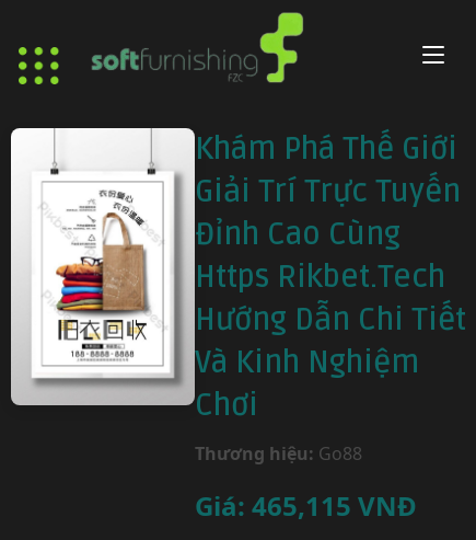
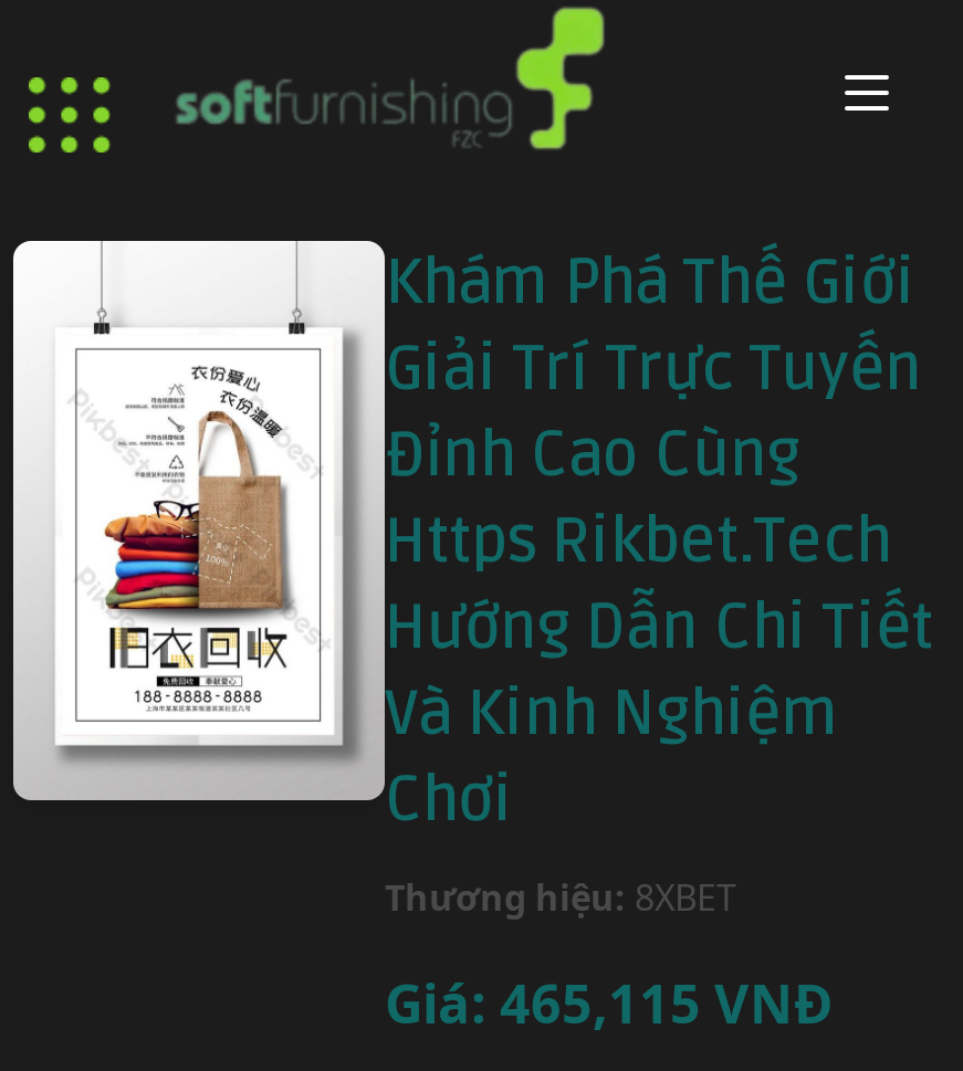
- Thương hiệu: Go88
+ Thương hiệu: 8XBET
